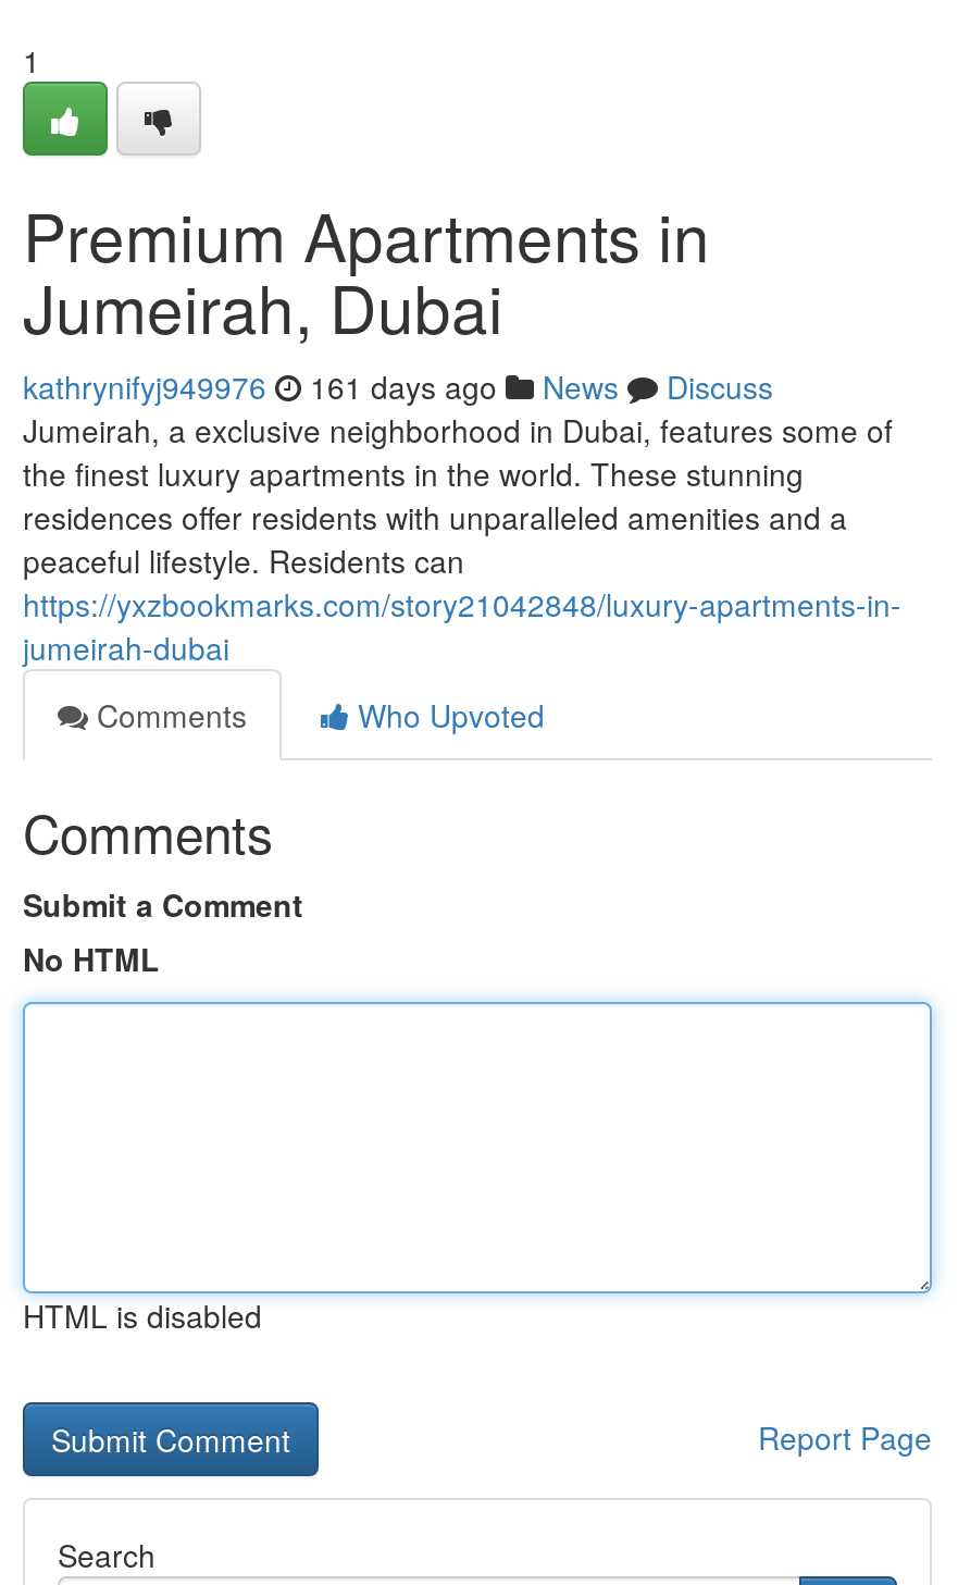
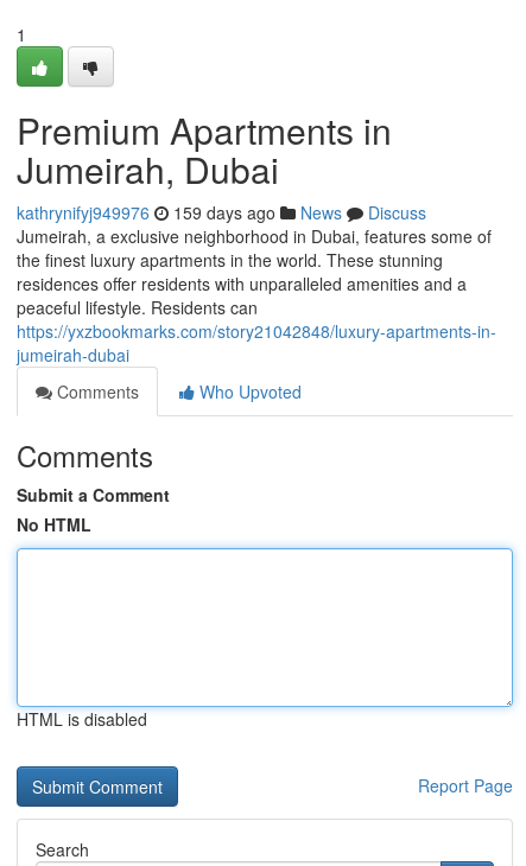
- kathrynifyj949976 161 days ago News Discuss
+ kathrynifyj949976 159 days ago News Discuss
